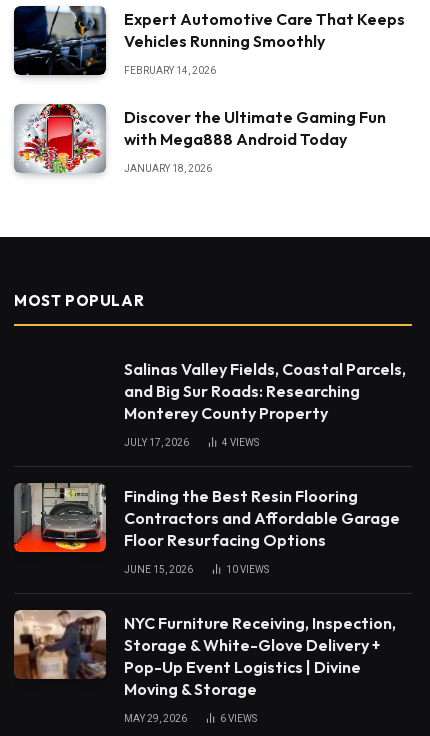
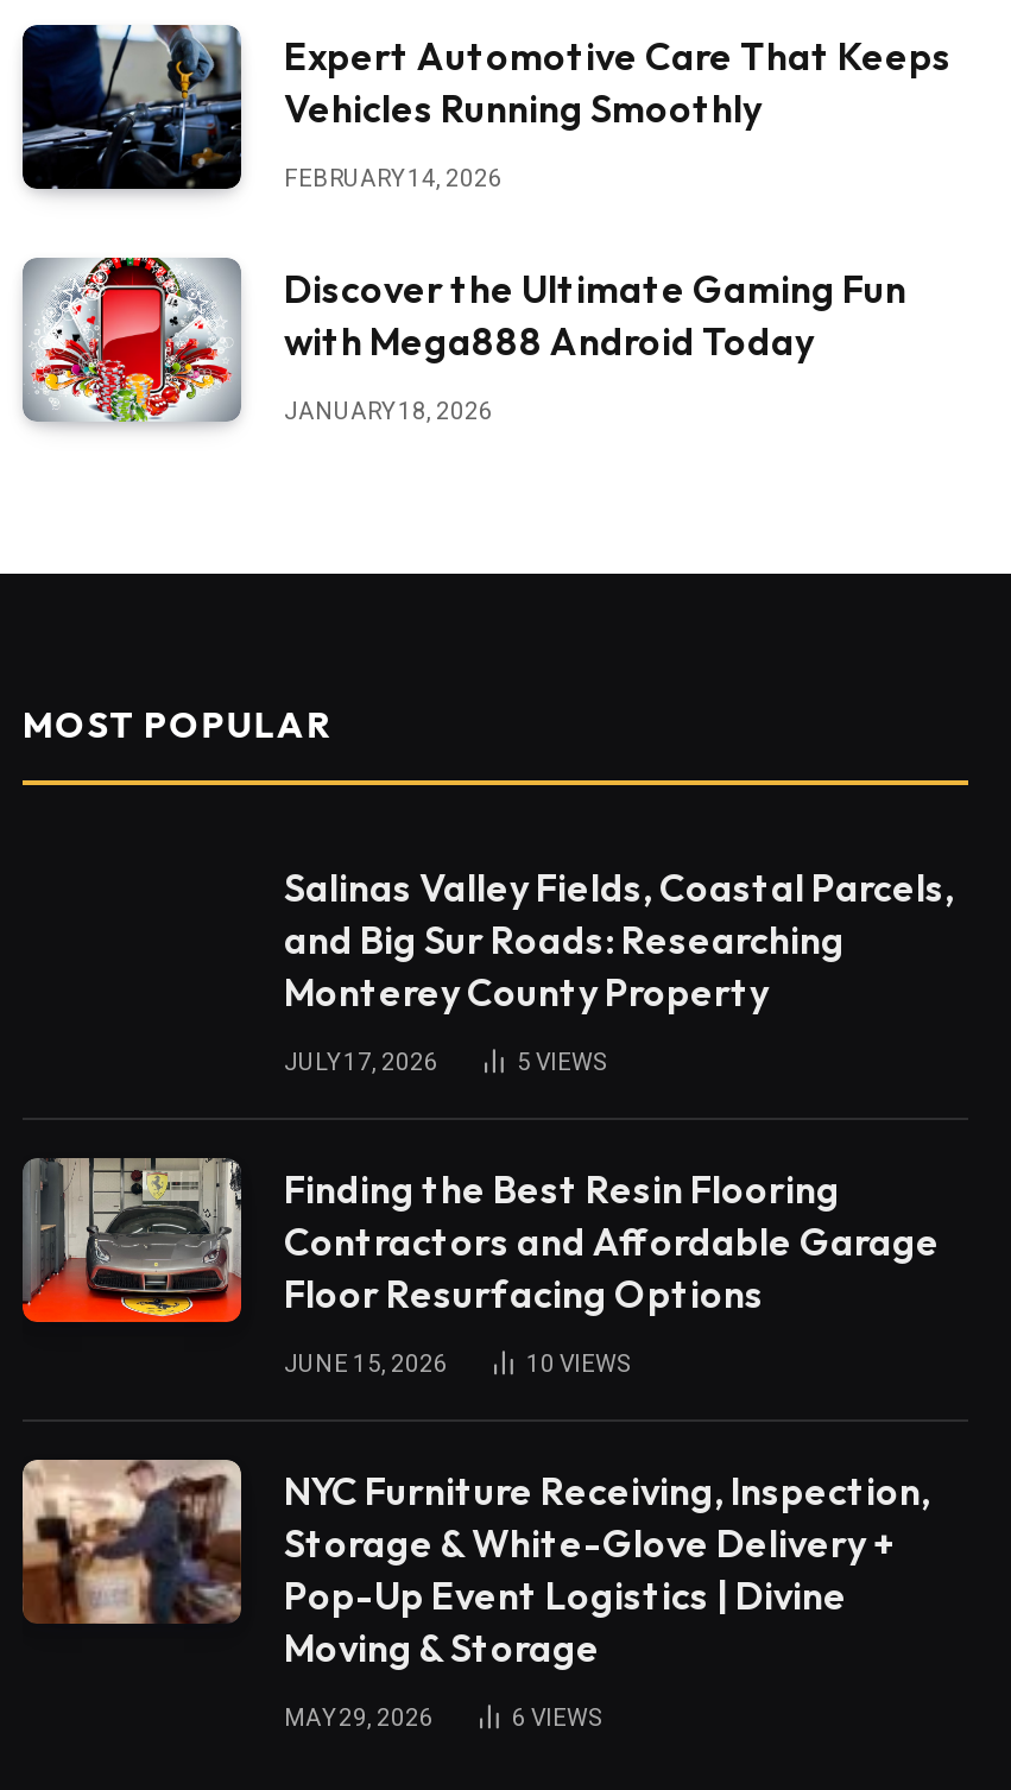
- 4 VIEWS
+ 5 VIEWS
